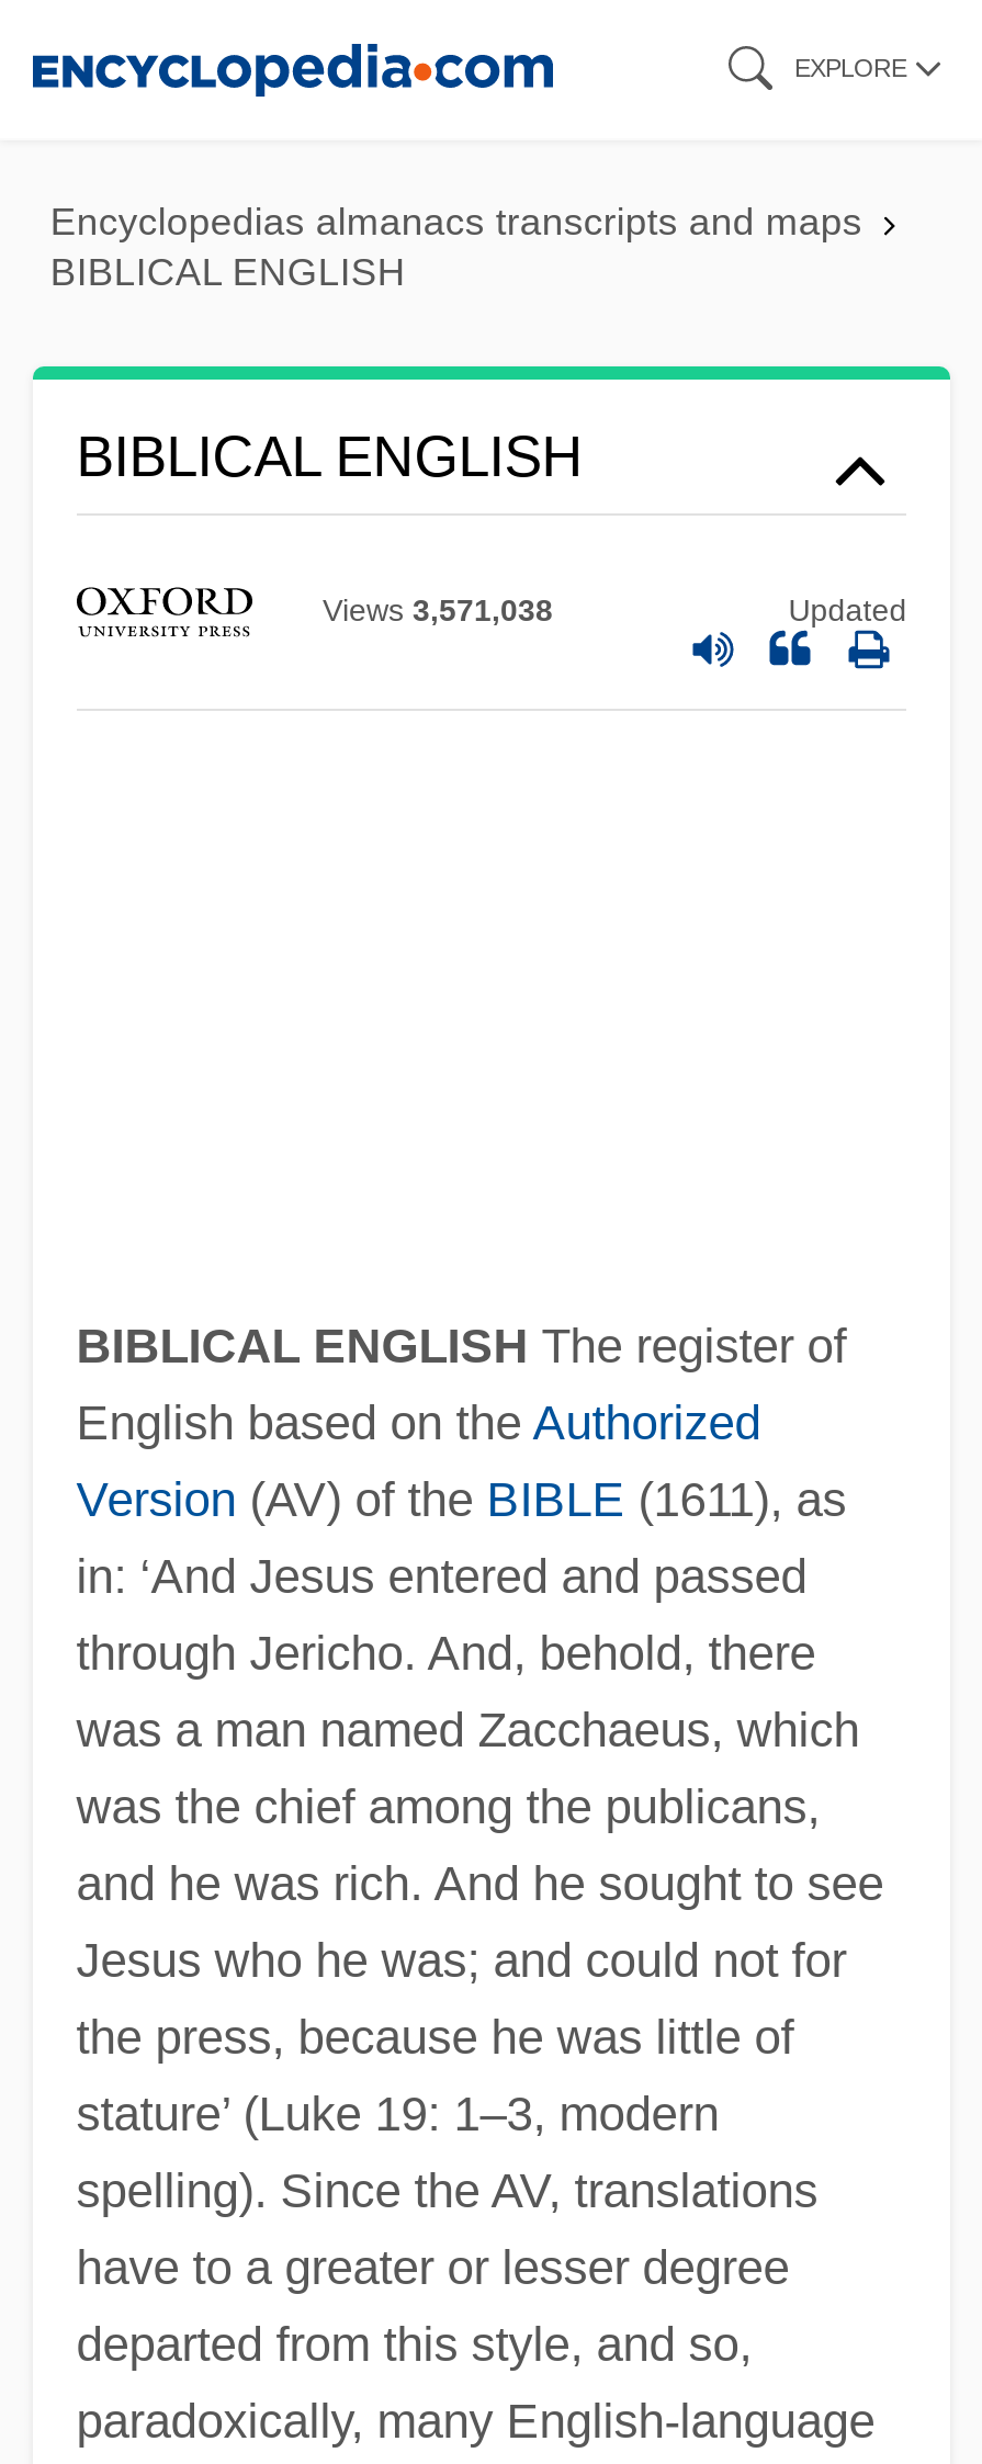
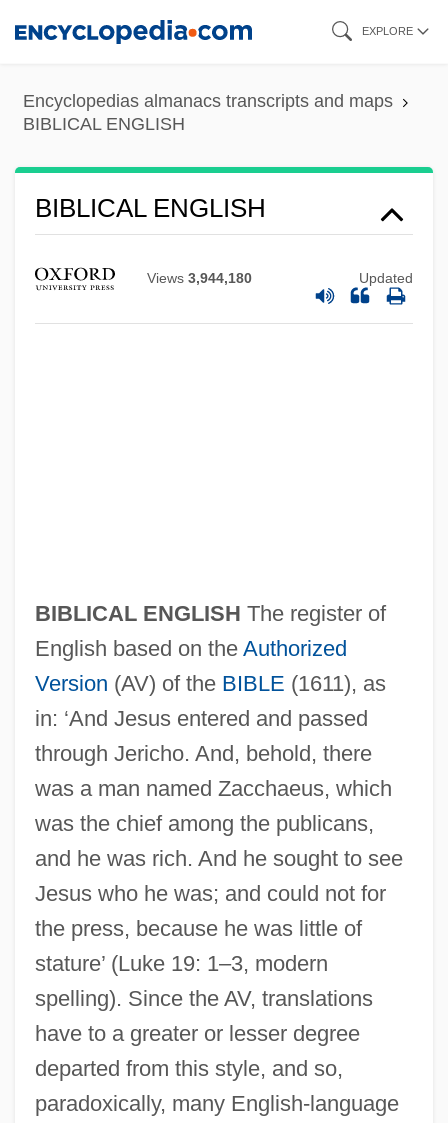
- Views 3,571,038
+ Views 3,944,180
